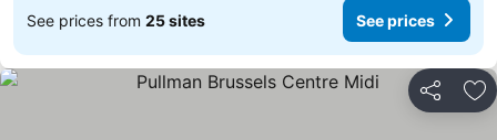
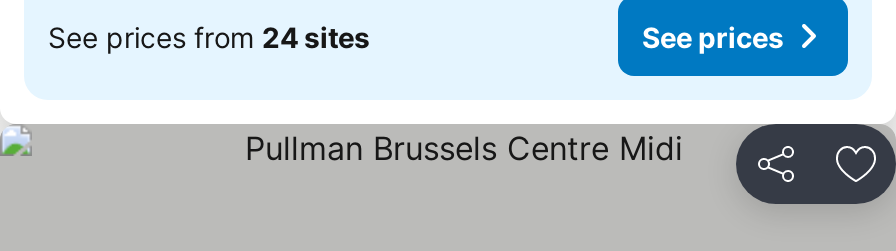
- See prices from 25 sites
+ See prices from 24 sites
